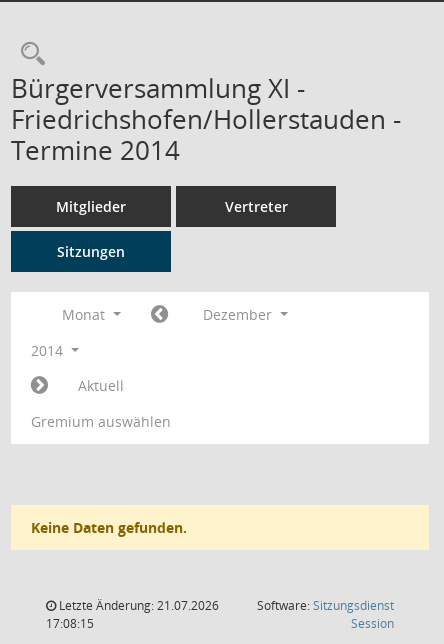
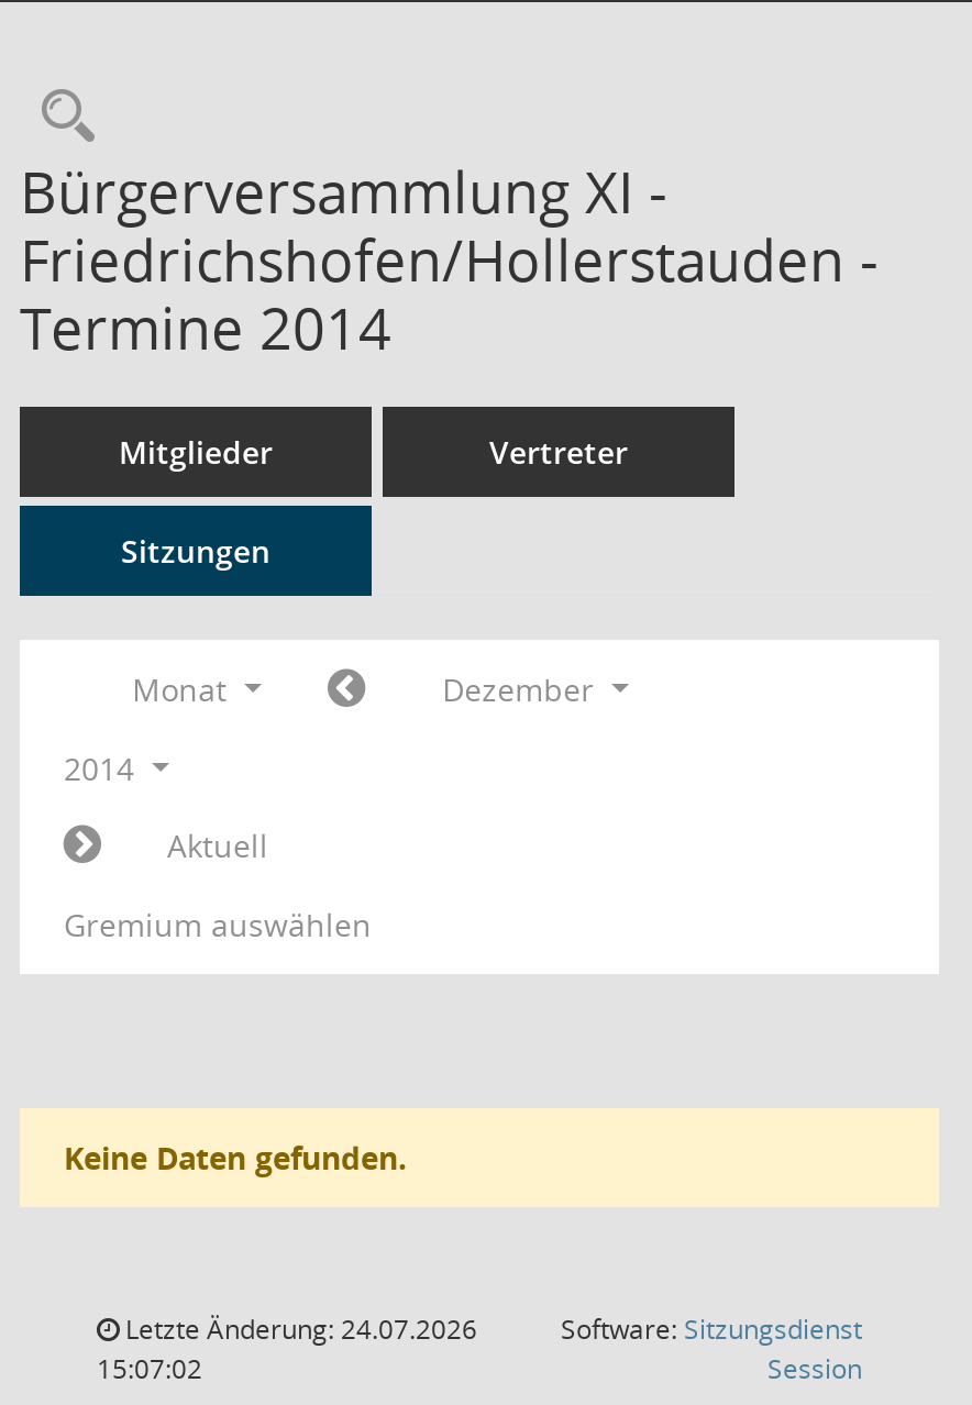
- Letzte Änderung: 21.07.2026
+ Letzte Änderung: 24.07.2026

- 17:08:15
+ 15:07:02
